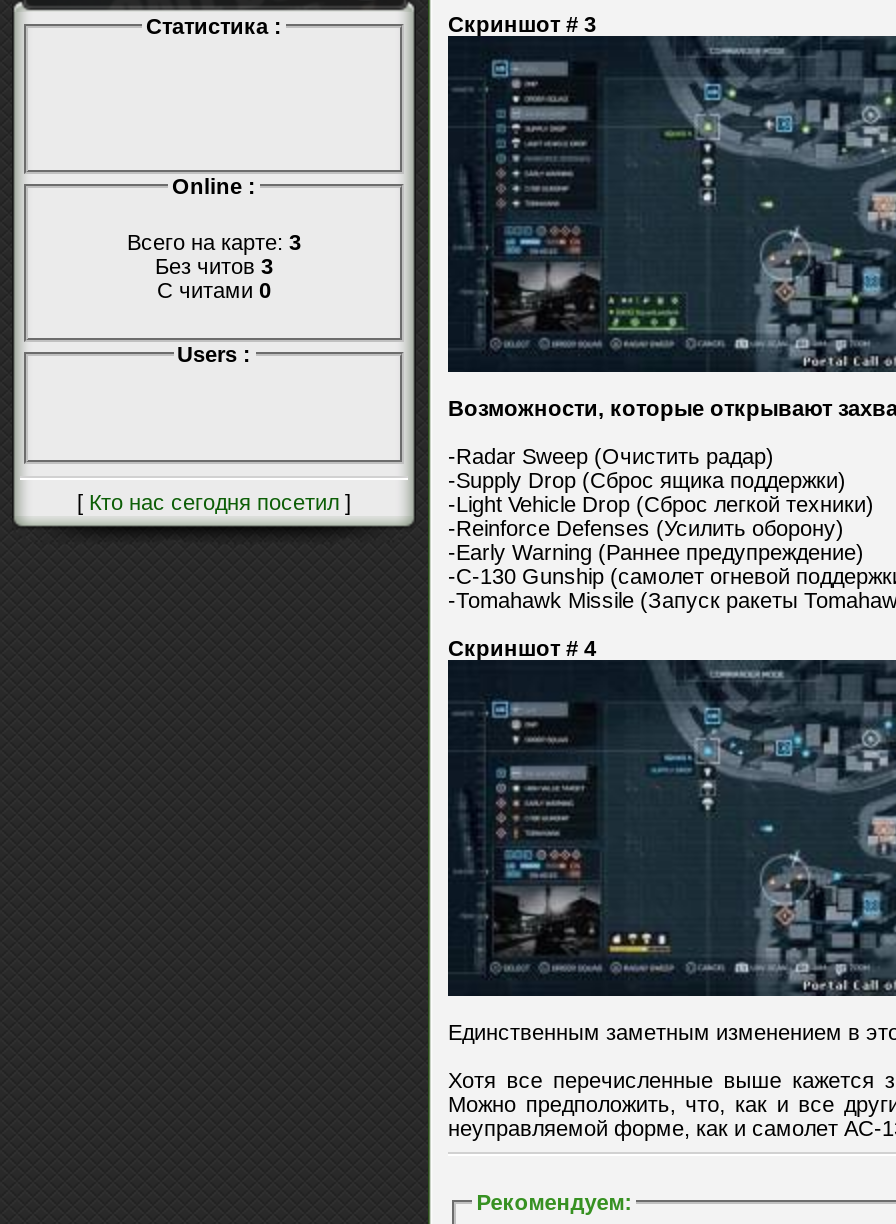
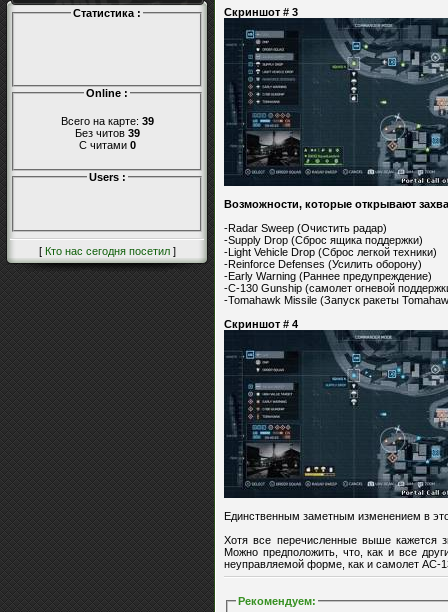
- Всего на карте: 3
+ Всего на карте: 39

- Без читов 3
+ Без читов 39
